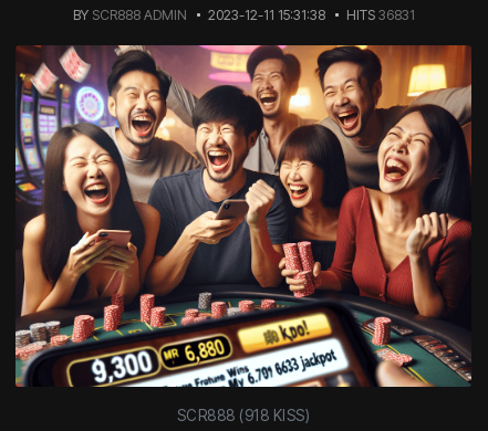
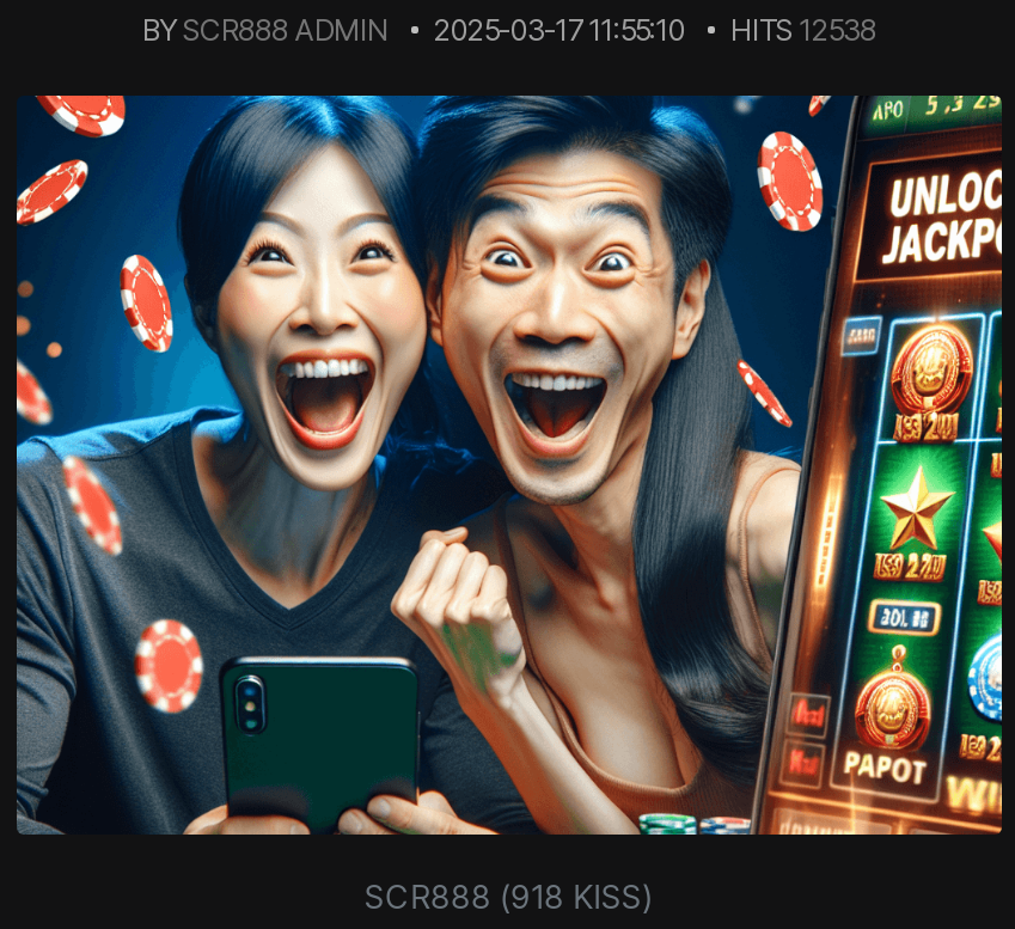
- 2023-12-11 15:31:38
+ 2025-03-17 11:55:10

- HITS 36831
+ HITS 12538

- [image]
+ [image]
